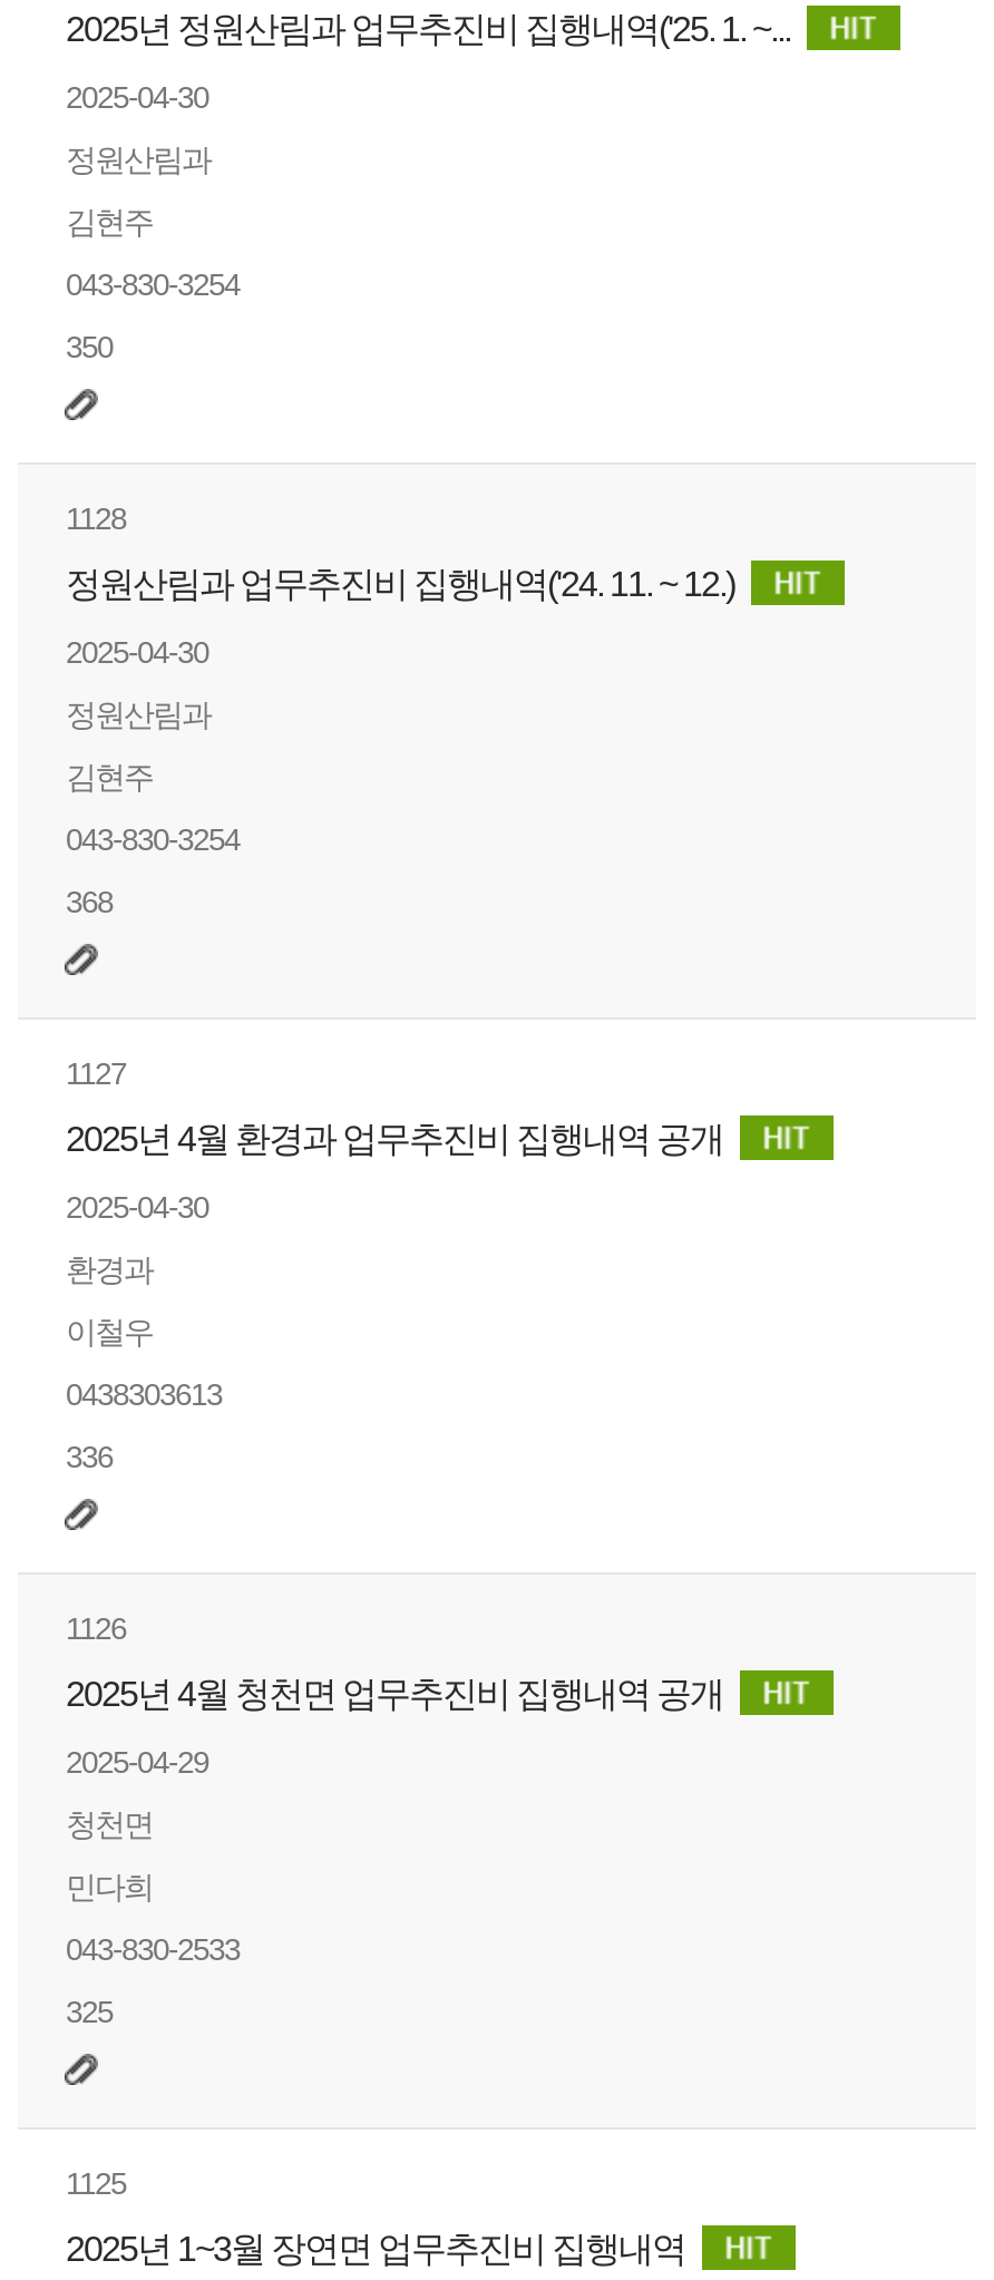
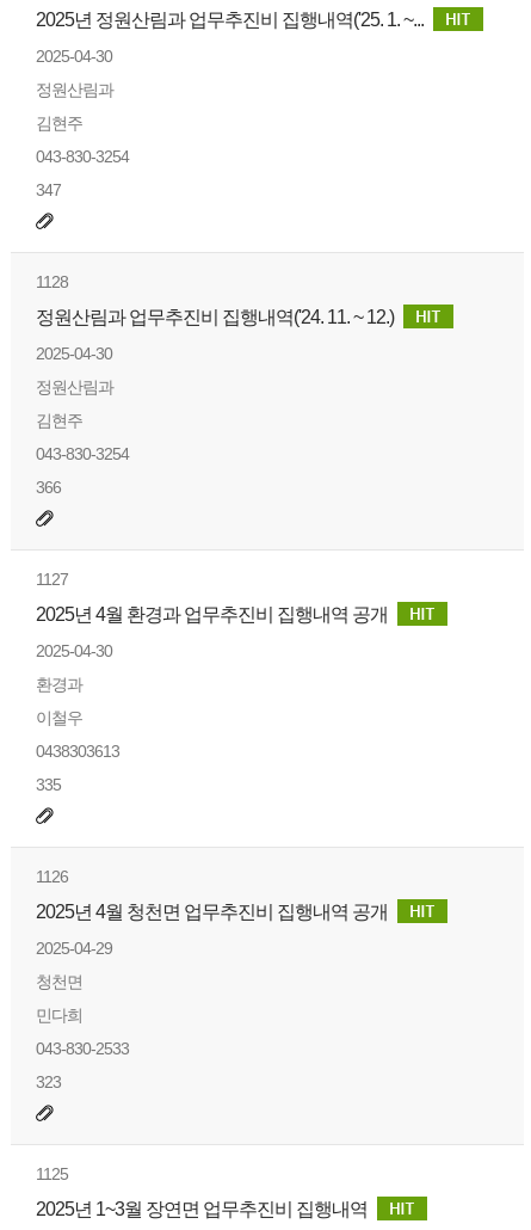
- 350
+ 347

- 368
+ 366

- 336
+ 335

- 325
+ 323
